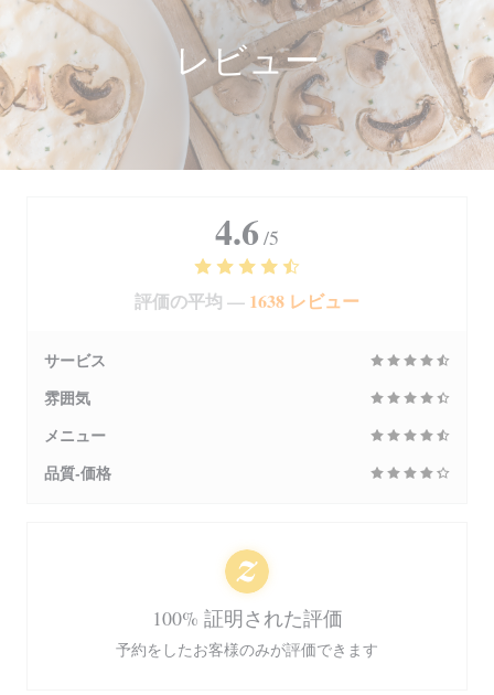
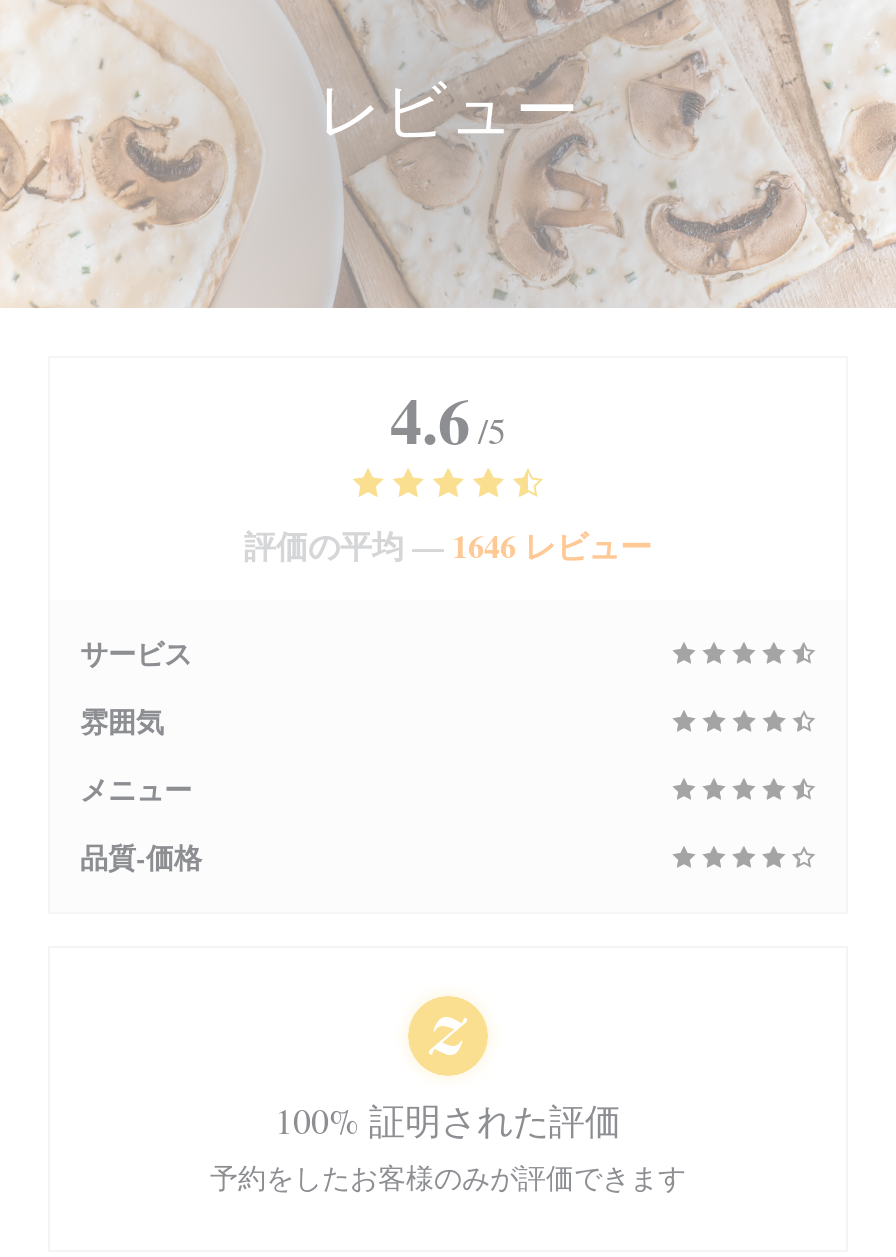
- 評価の平均 — 1638 レビュー
+ 評価の平均 — 1646 レビュー
